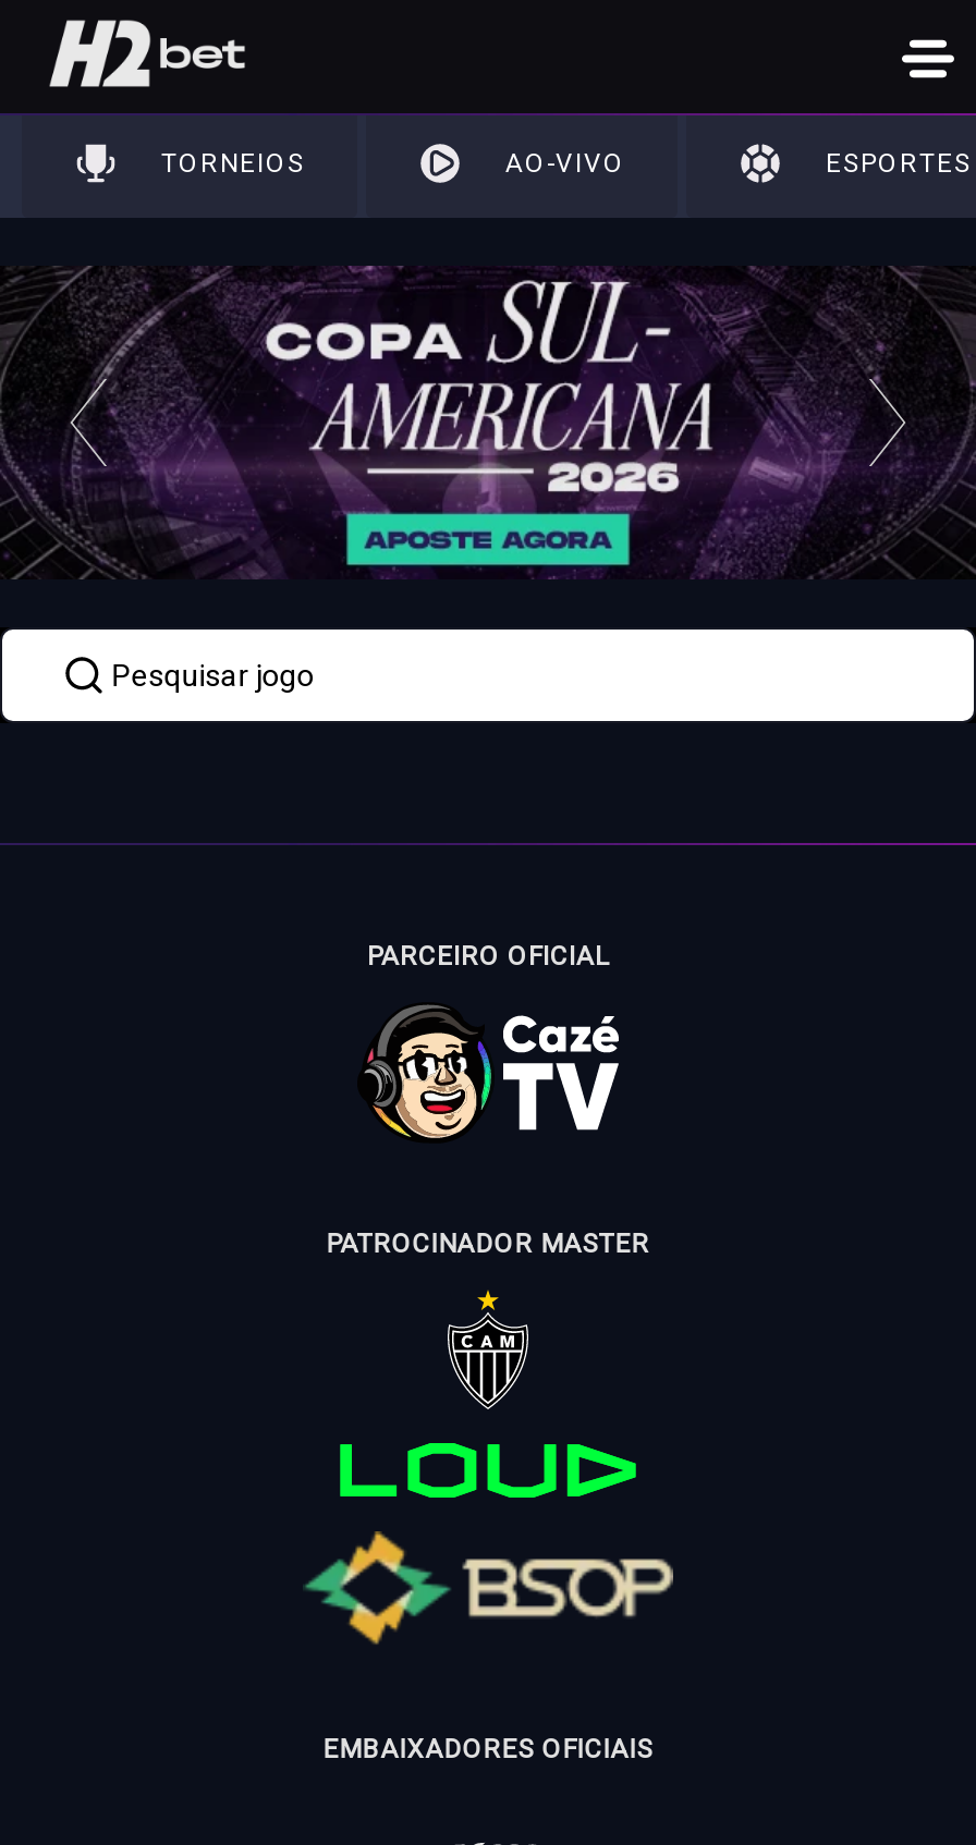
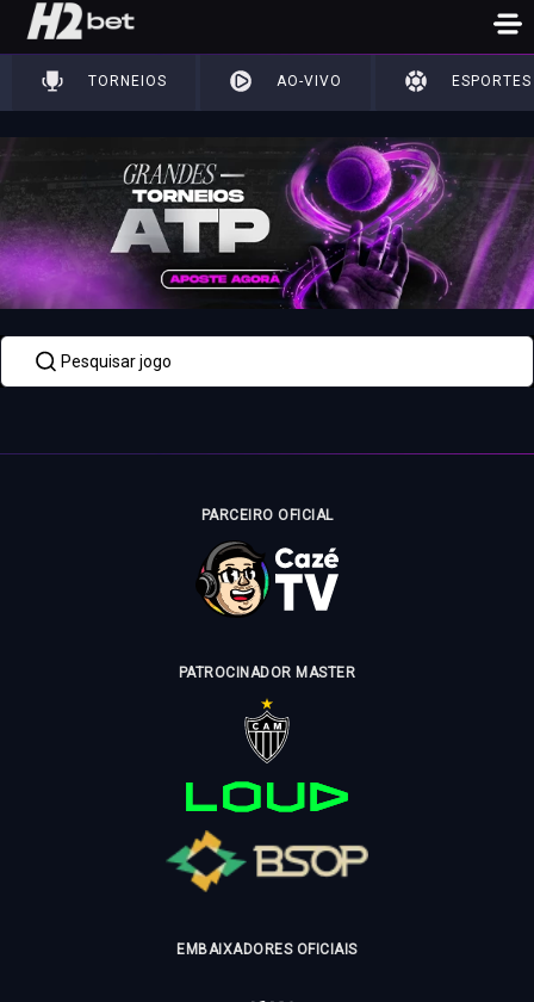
- [image]
+ [image]
